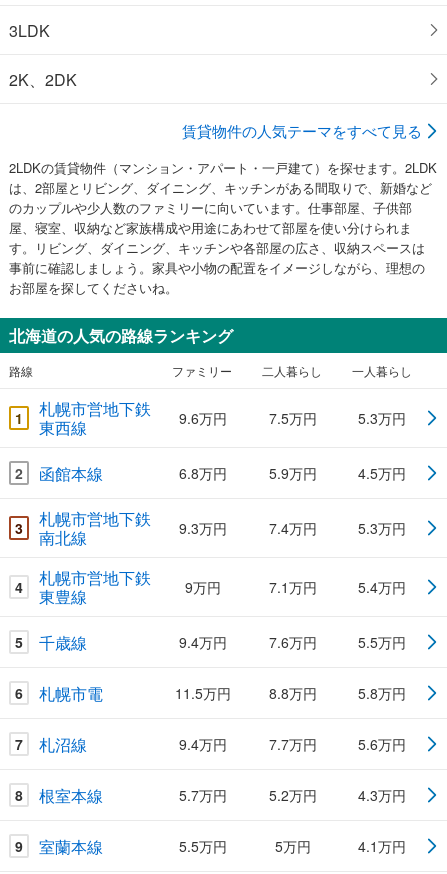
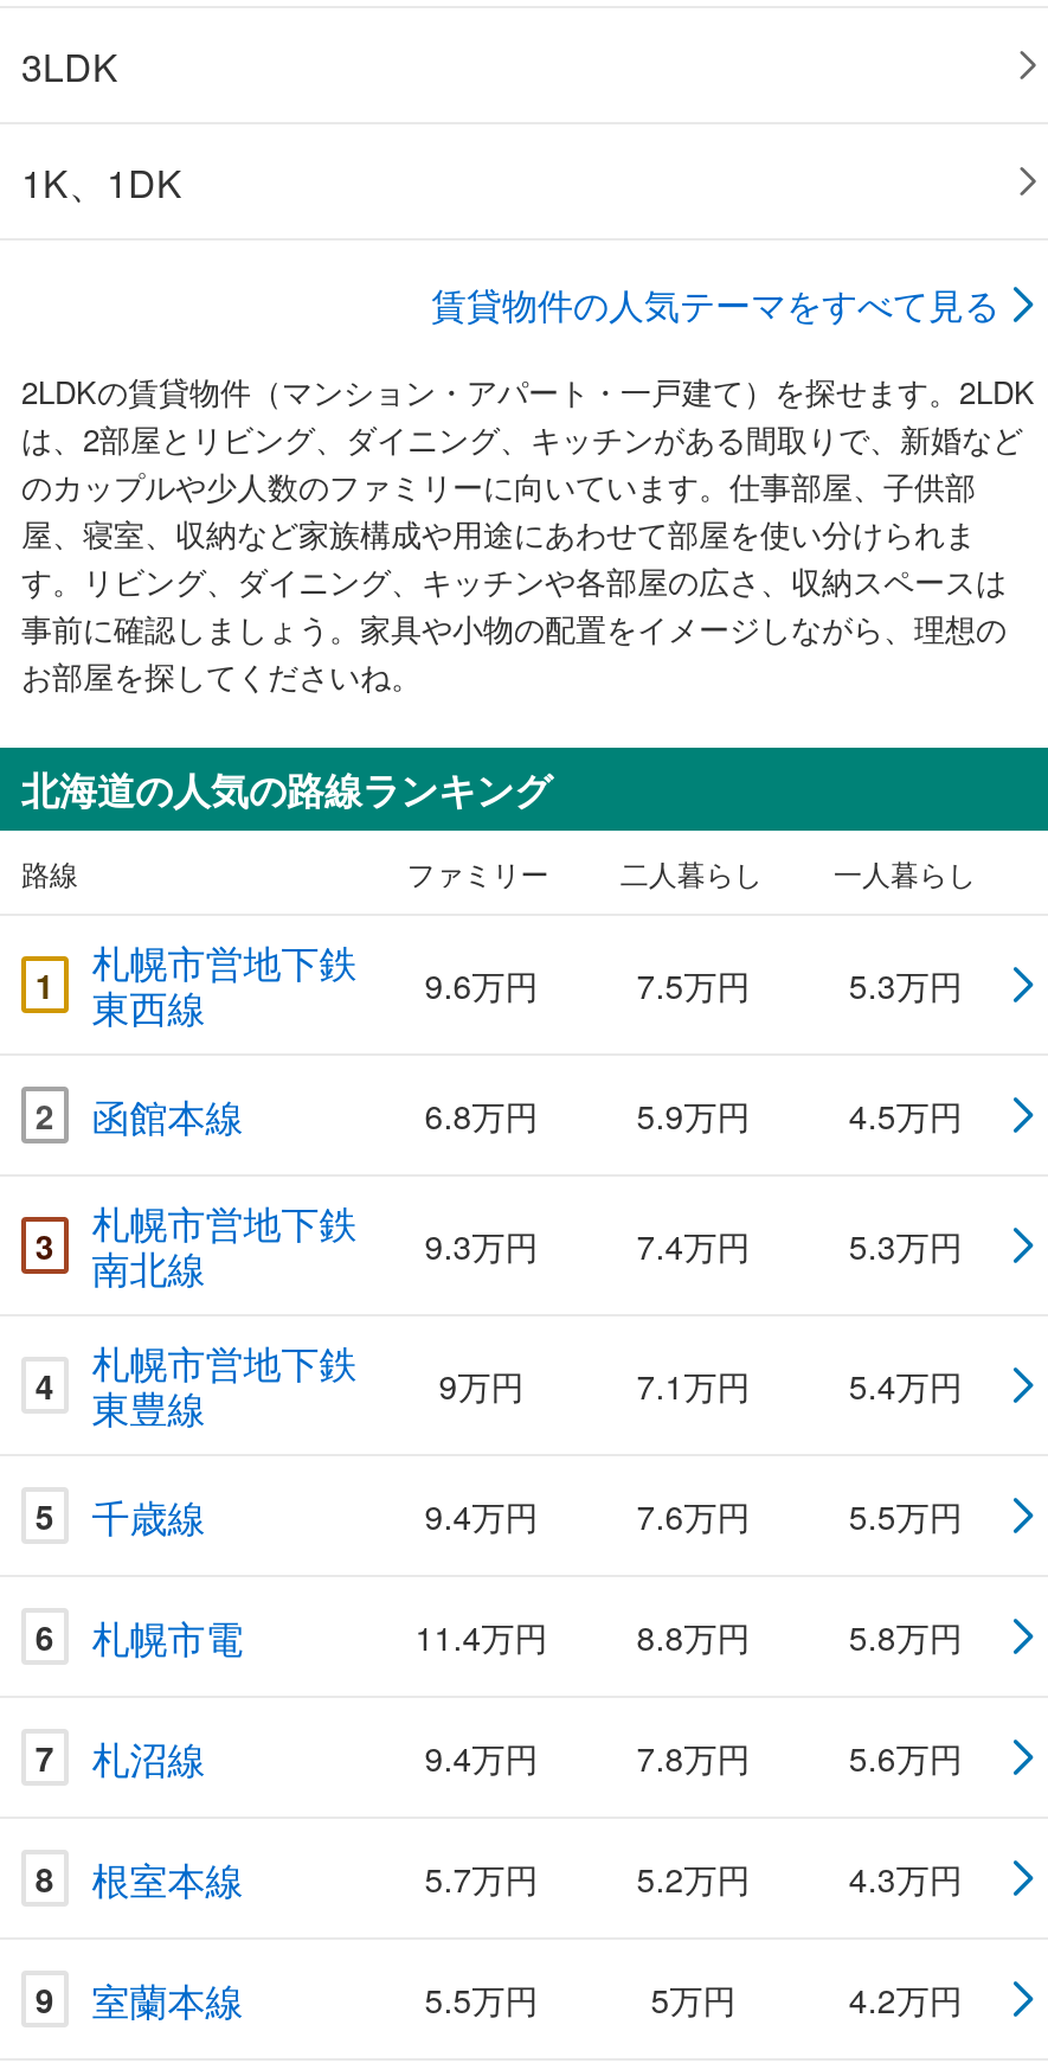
- 2K、2DK
+ 1K、1DK

- 11.5万円 8.8万円
+ 11.4万円 8.8万円

- 7.7万円
+ 7.8万円

- 4.1万円
+ 4.2万円
